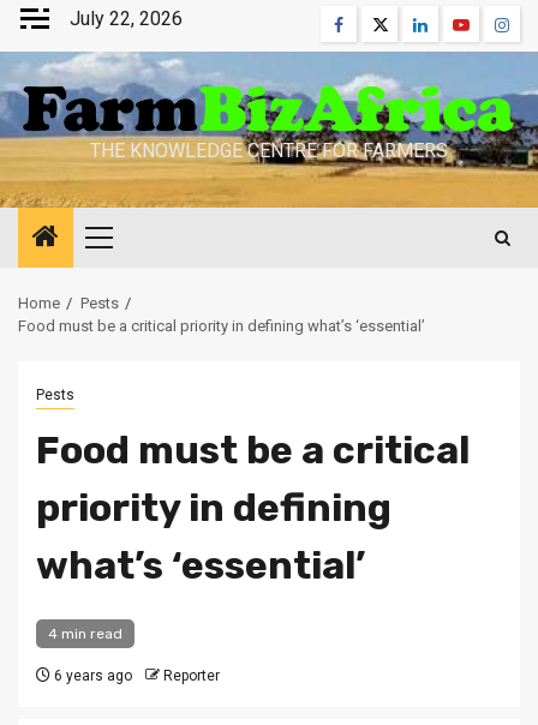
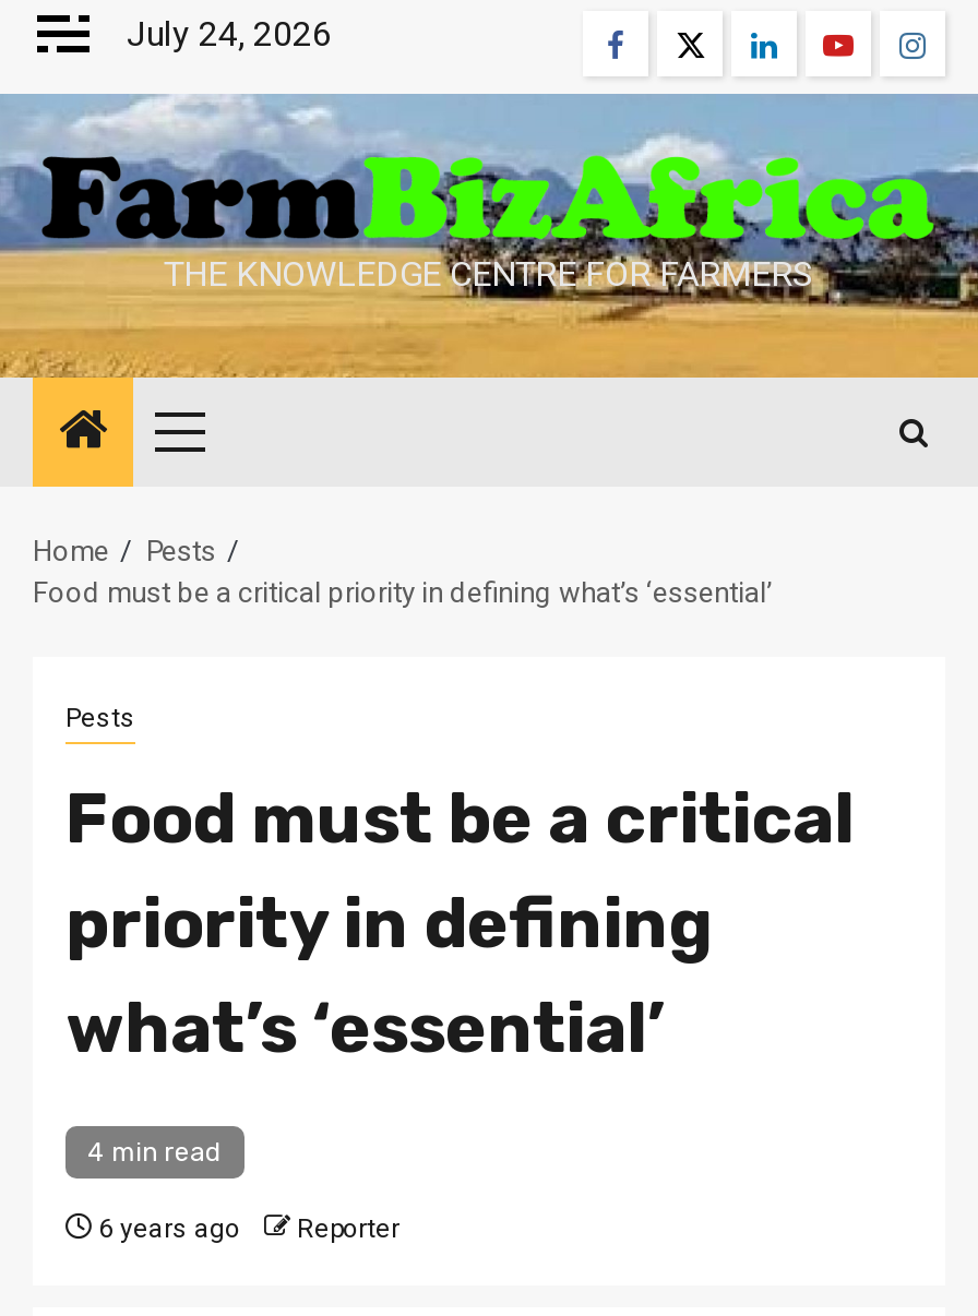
- July 22, 2026
+ July 24, 2026
